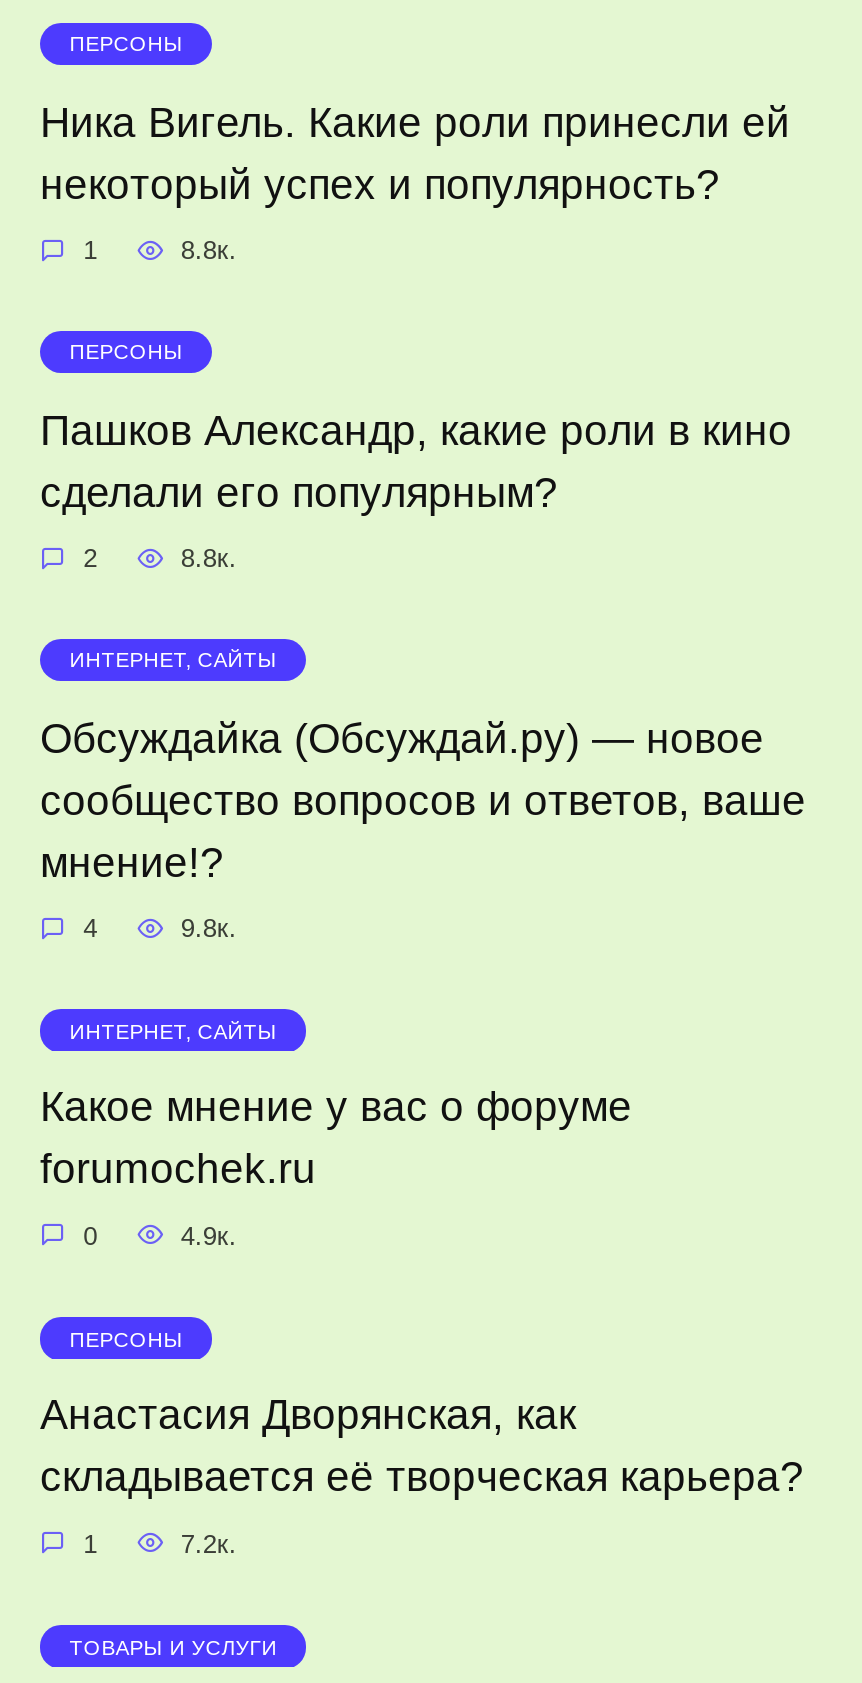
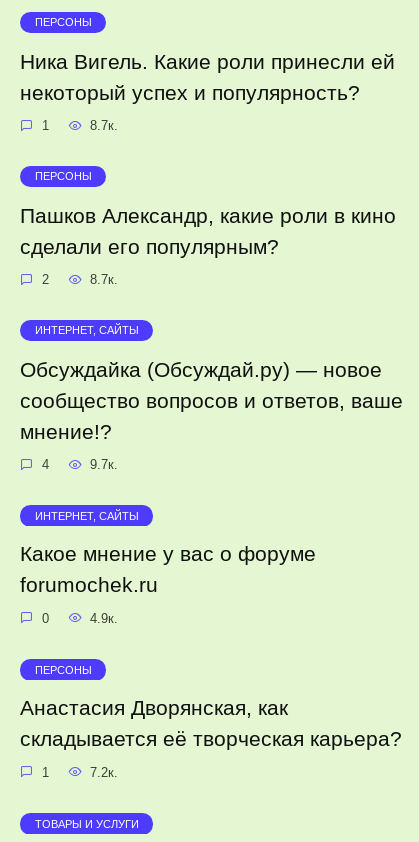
- 8.8к.
+ 8.7к.

- 8.8к.
+ 8.7к.

- 9.8к.
+ 9.7к.
